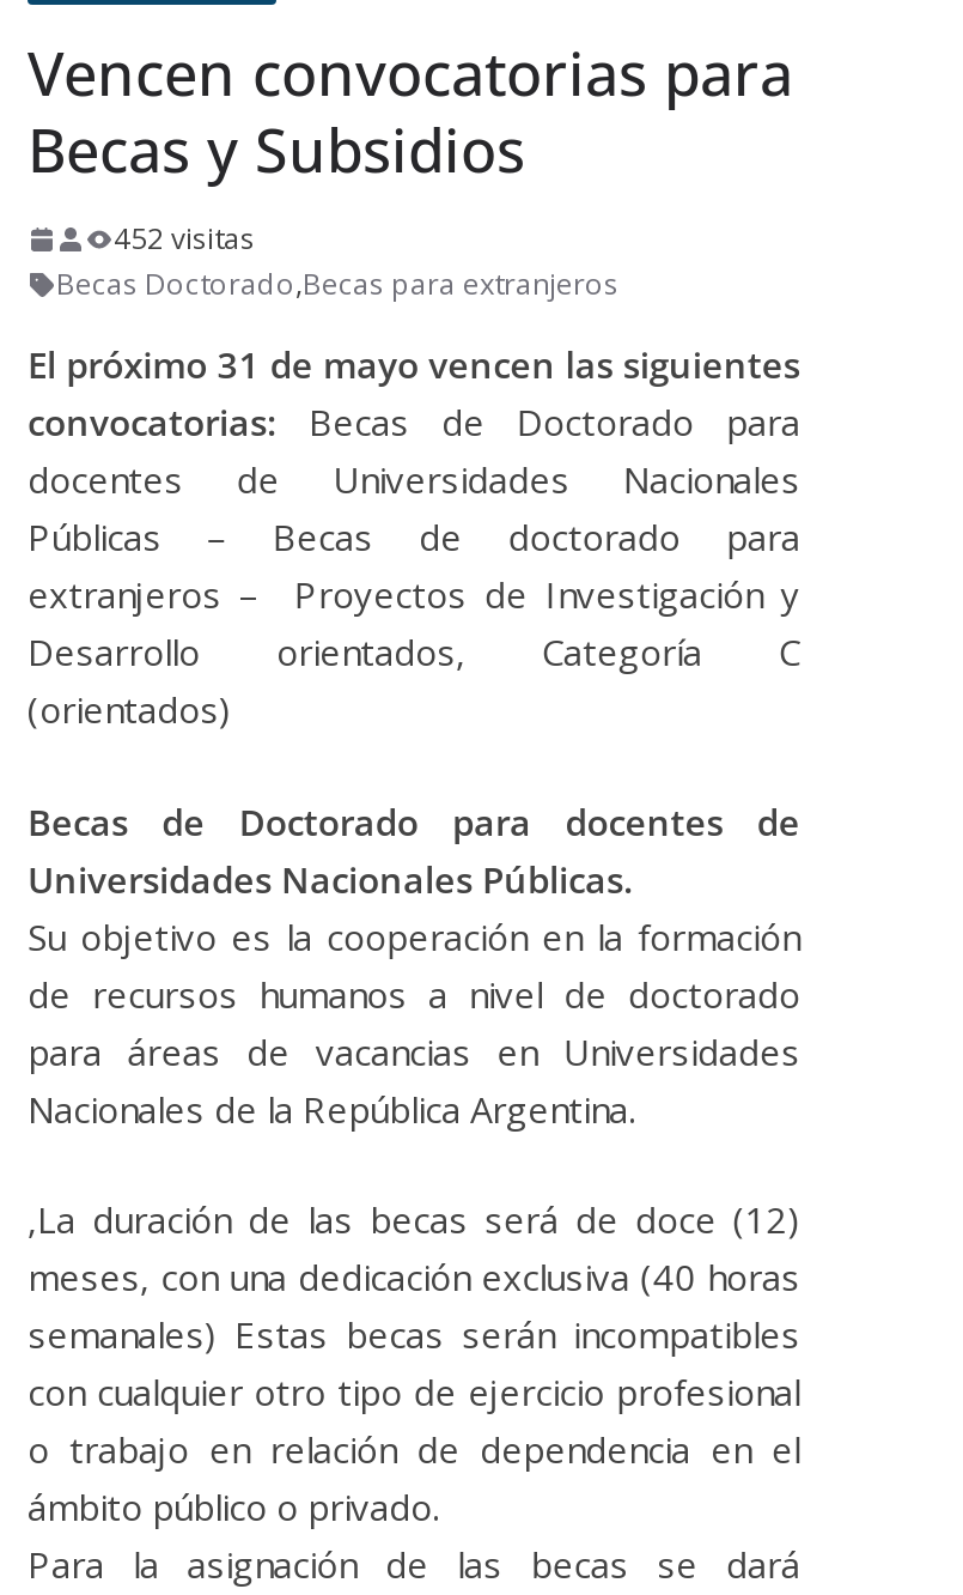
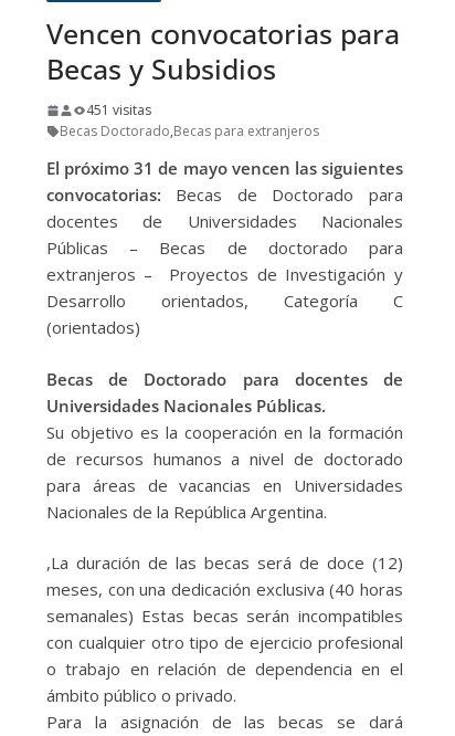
- 452 visitas
+ 451 visitas
